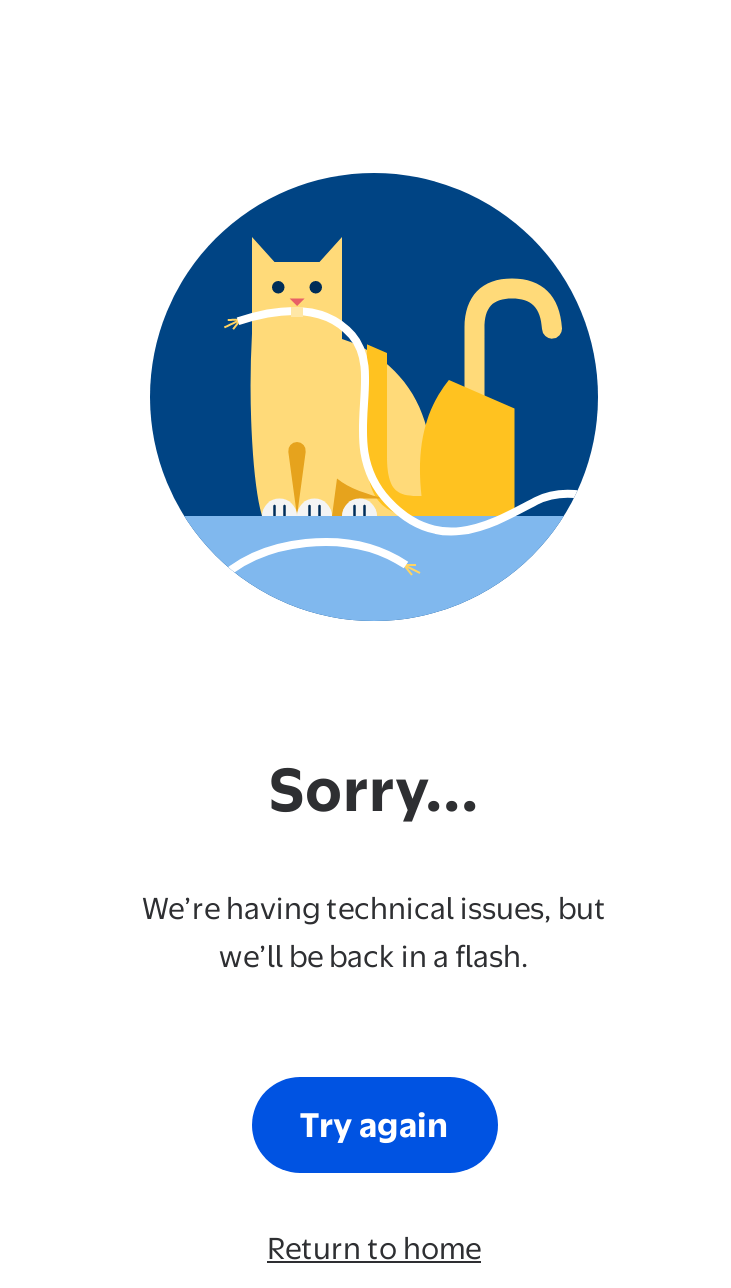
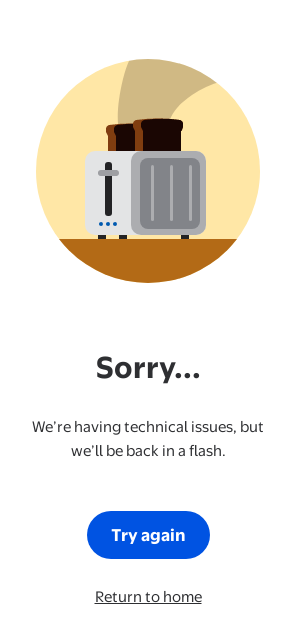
- [image]
+ [image]
